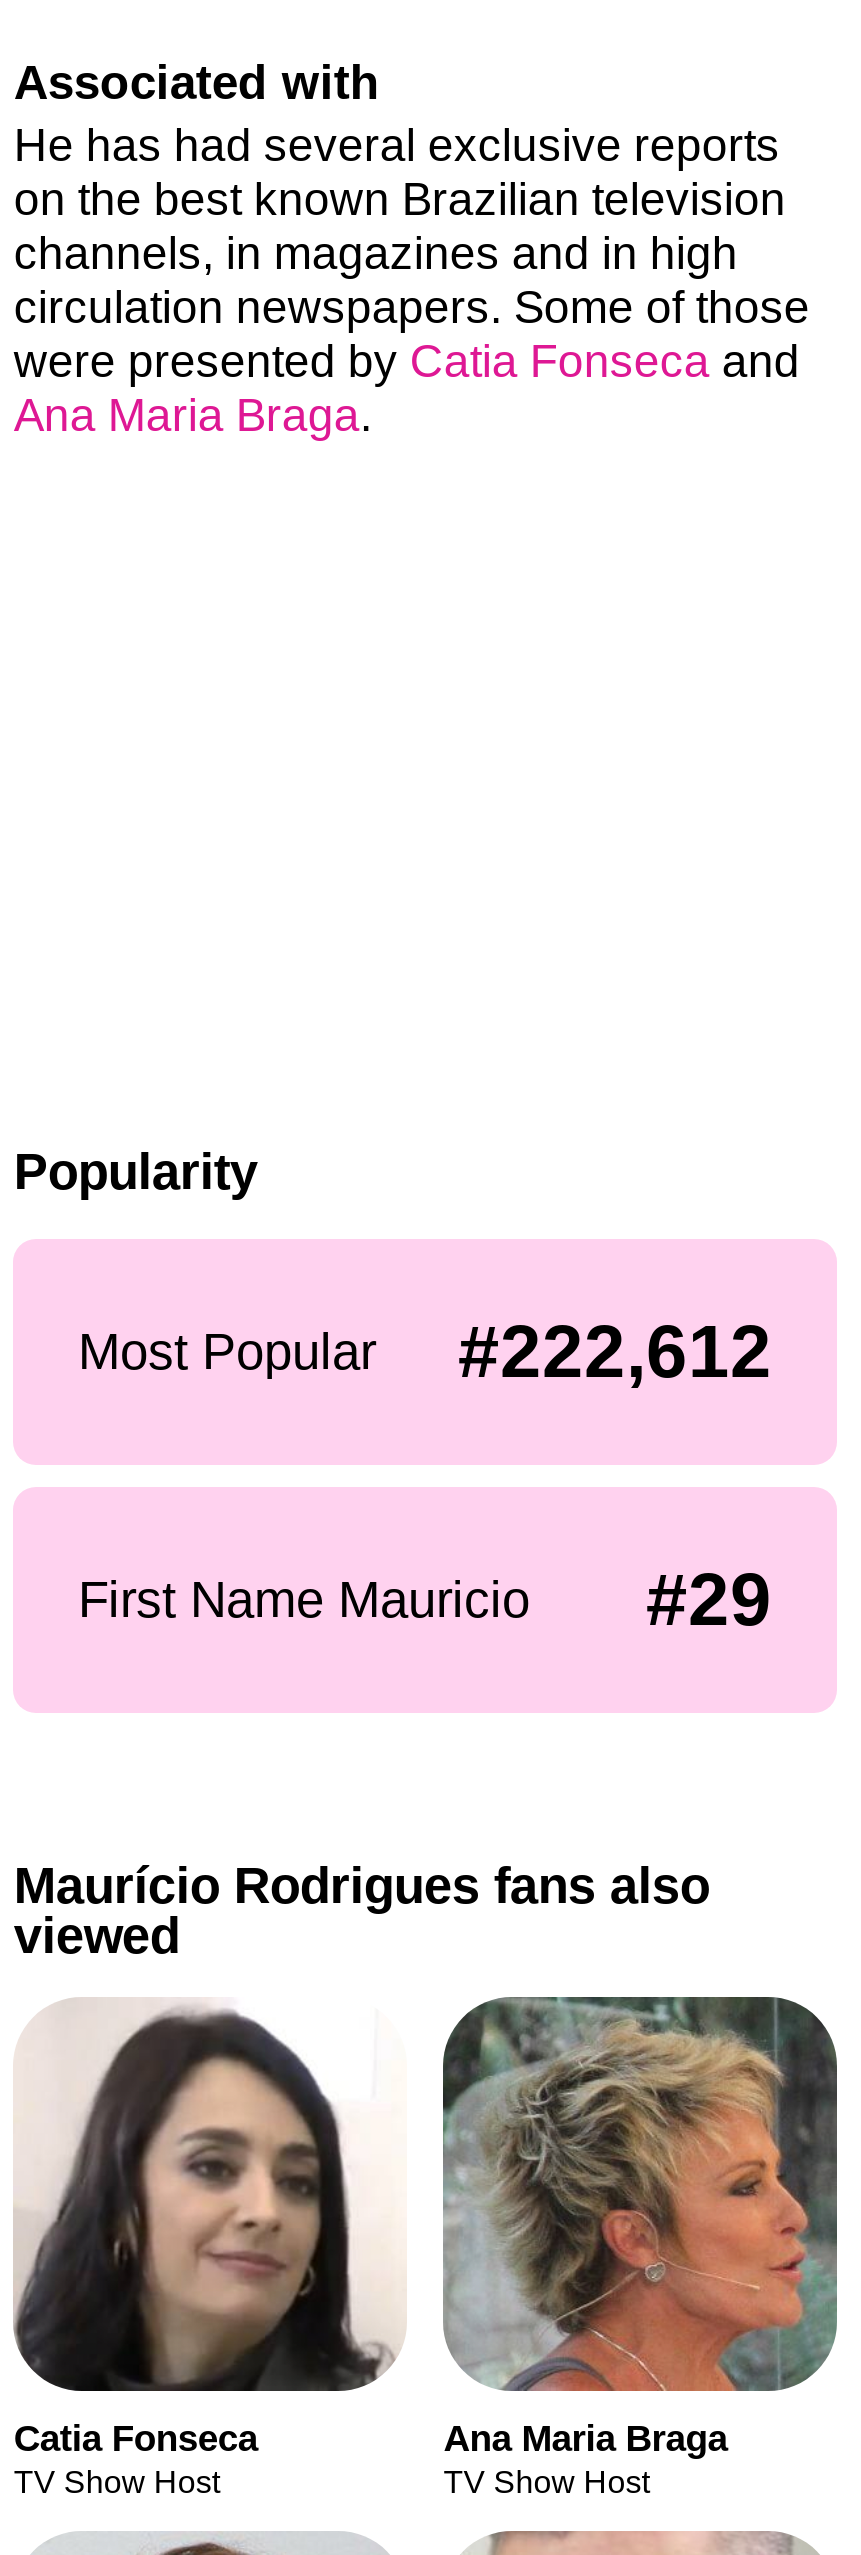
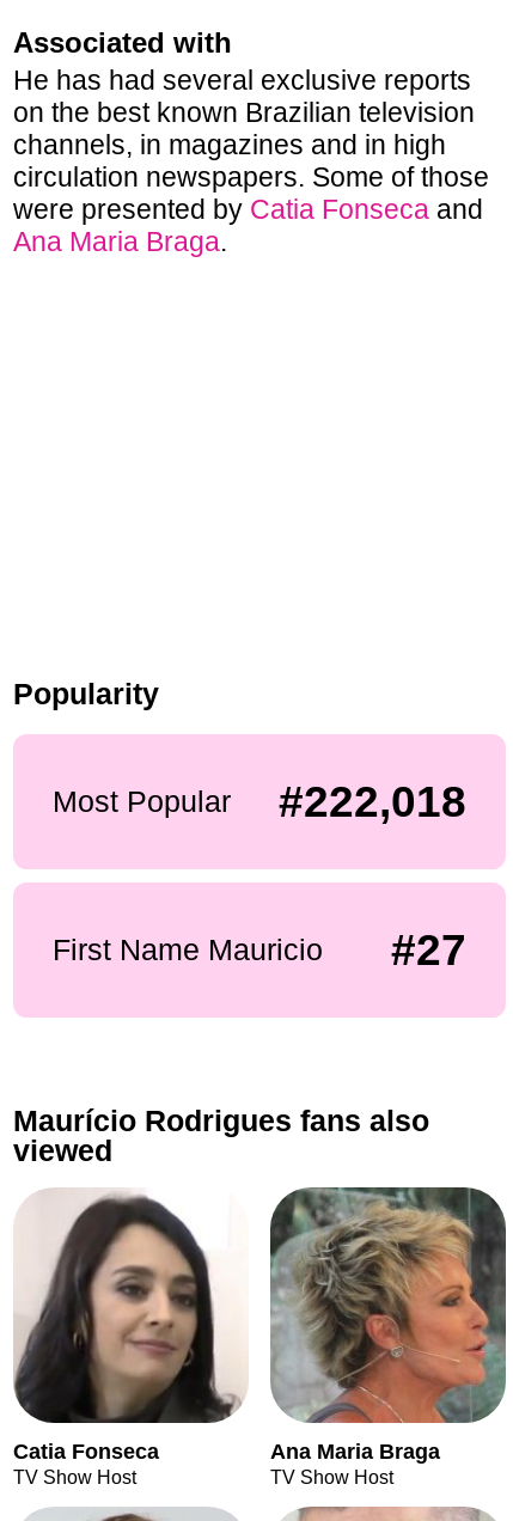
- Most Popular #222,612
+ Most Popular #222,018

- #29
+ #27
